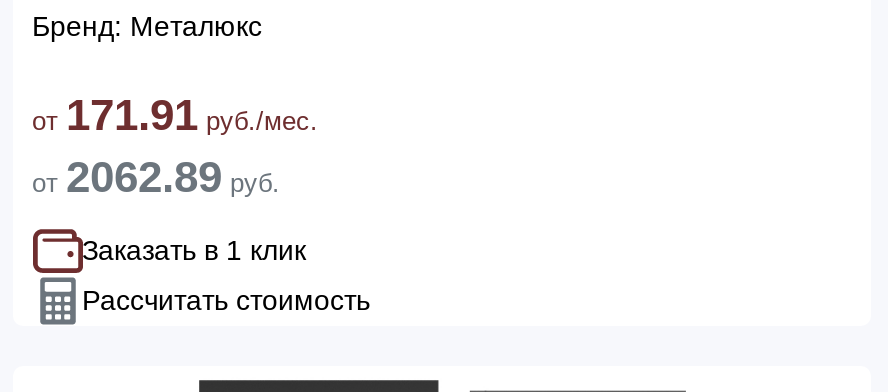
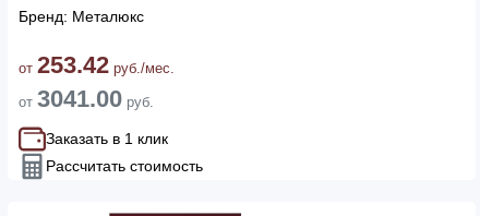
- от 171.91 руб./мес.
+ от 253.42 руб./мес.

- от 2062.89 руб.
+ от 3041.00 руб.
